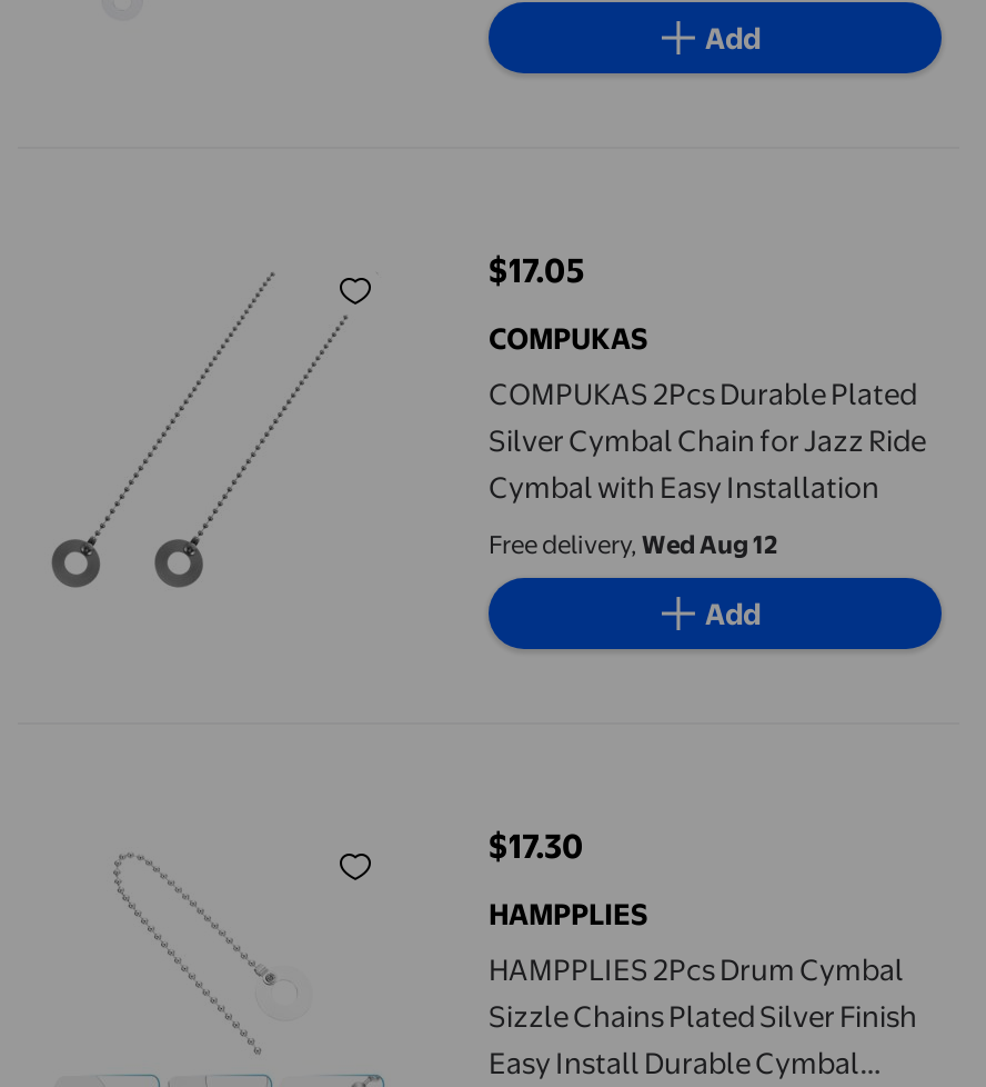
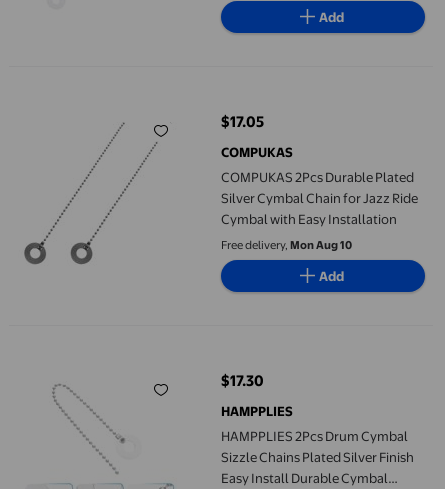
- Free delivery, Wed Aug 12
+ Free delivery, Mon Aug 10
